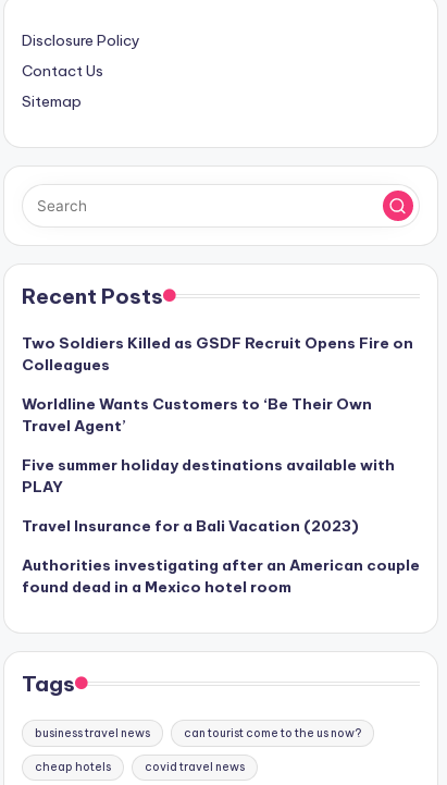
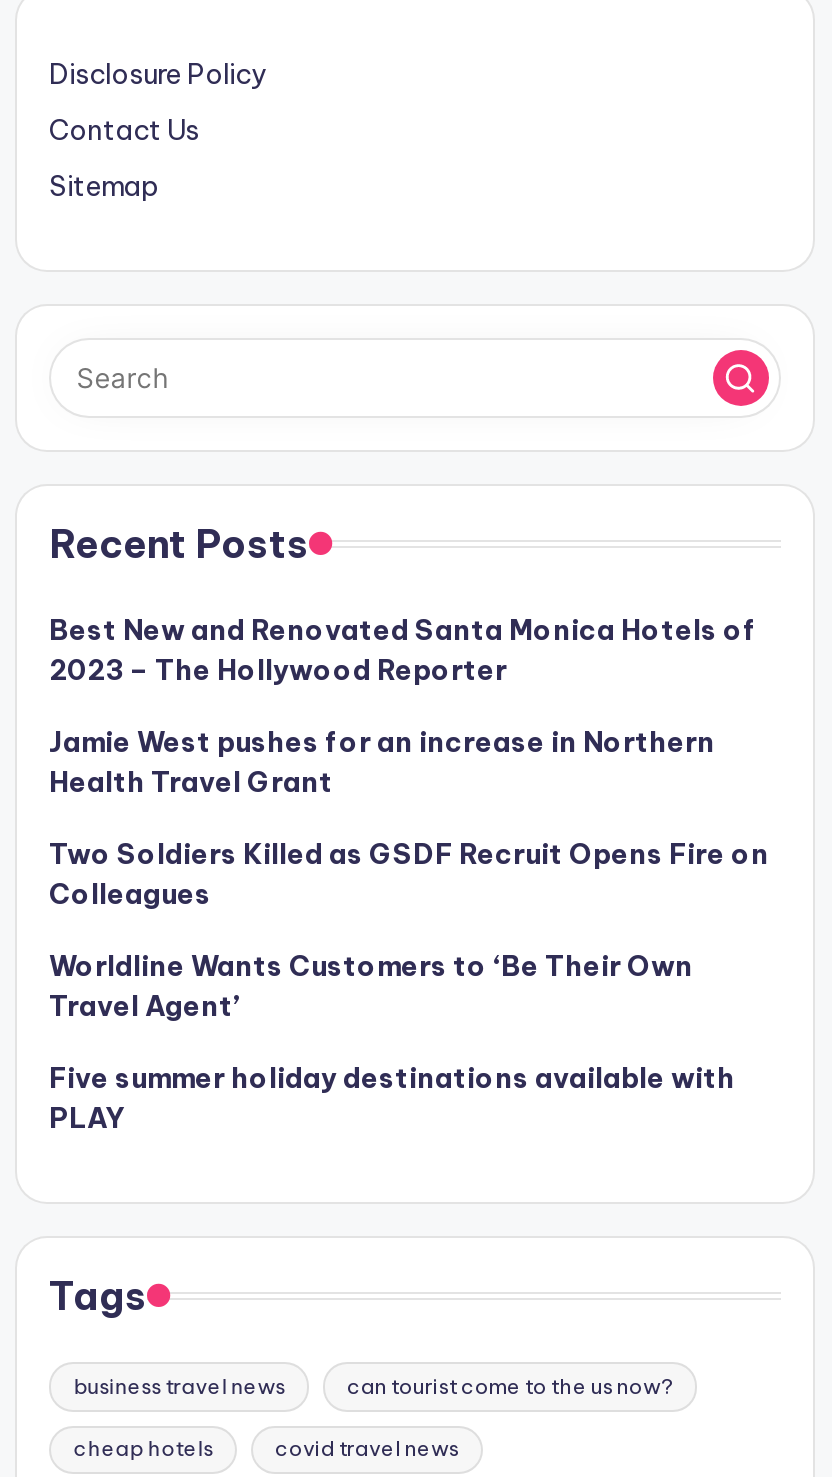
+ Best New and Renovated Santa Monica Hotels of
+ 2023 – The Hollywood Reporter
+ Jamie West pushes for an increase in Northern
+ Health Travel Grant

moved down: Two Soldiers Killed as GSDF Recruit Opens Fire on | Colleagues | Worldline Wants Customers to ‘Be Their Own | Travel Agent’ | Five summer holiday destinations available with | PLAY

- Travel Insurance for a Bali Vacation (2023)
- Authorities investigating after an American couple
- found dead in a Mexico hotel room
